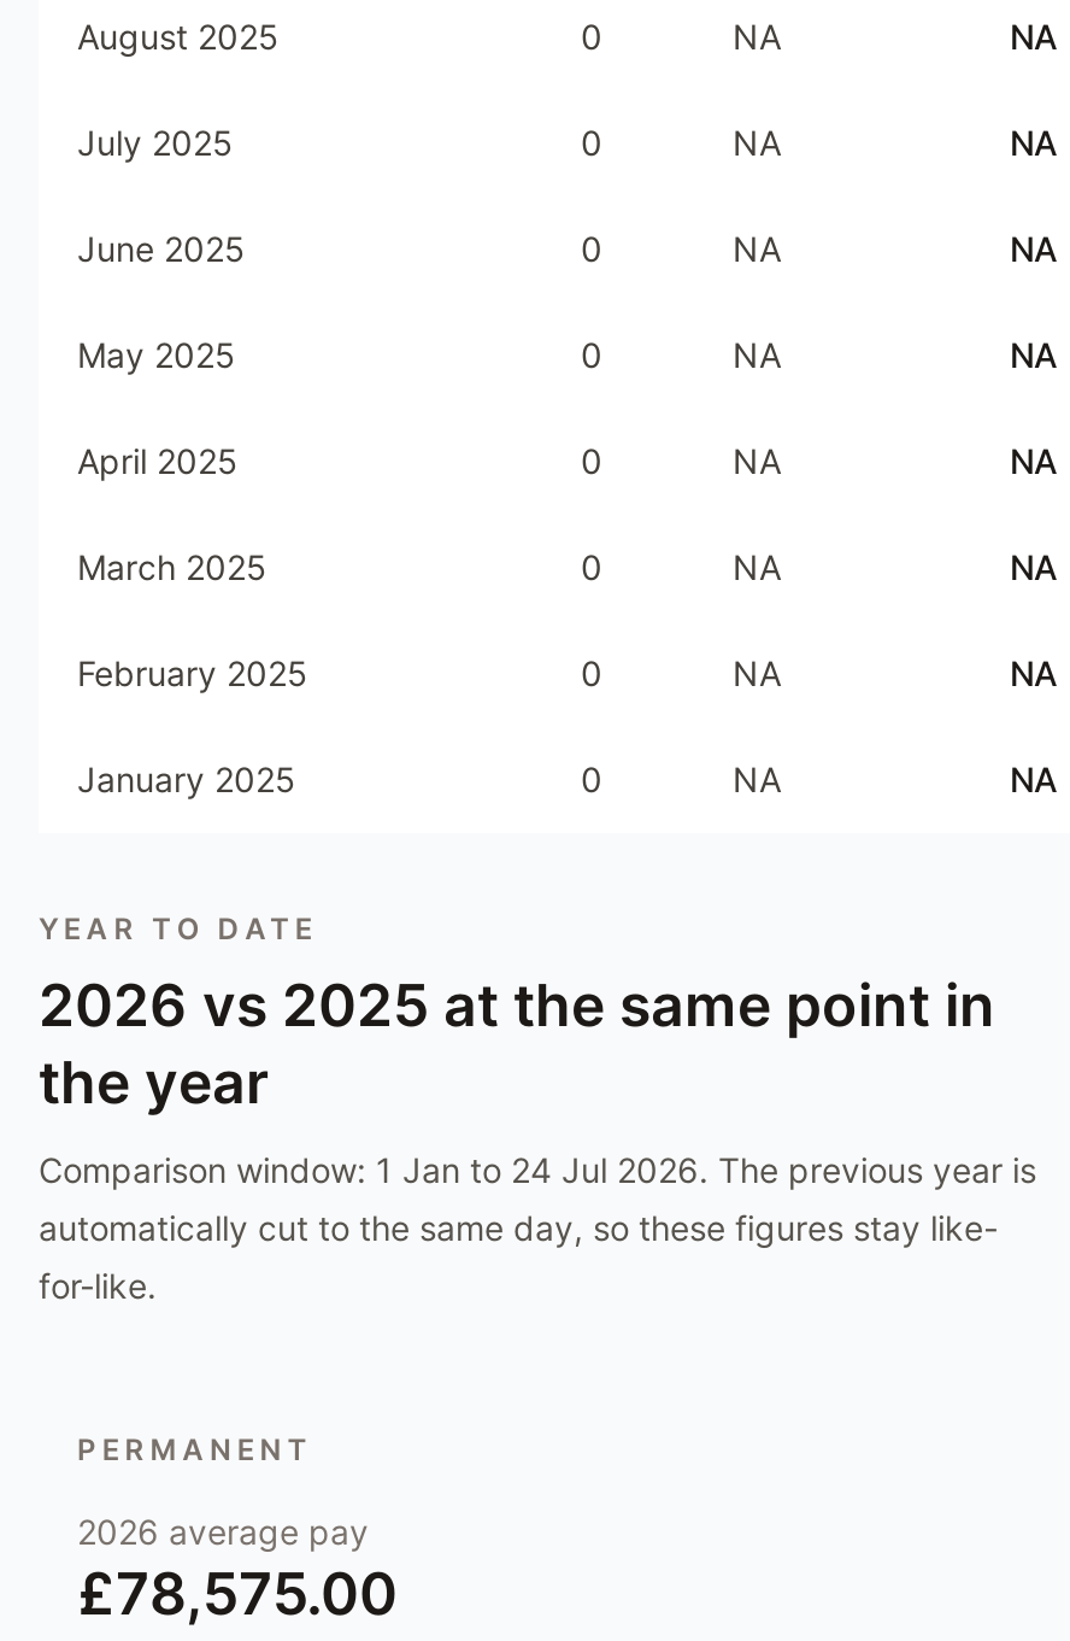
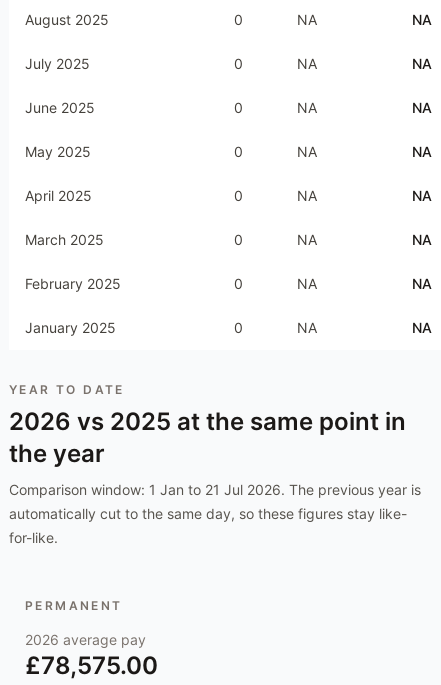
- Comparison window: 1 Jan to 24 Jul 2026. The previous year is
+ Comparison window: 1 Jan to 21 Jul 2026. The previous year is
